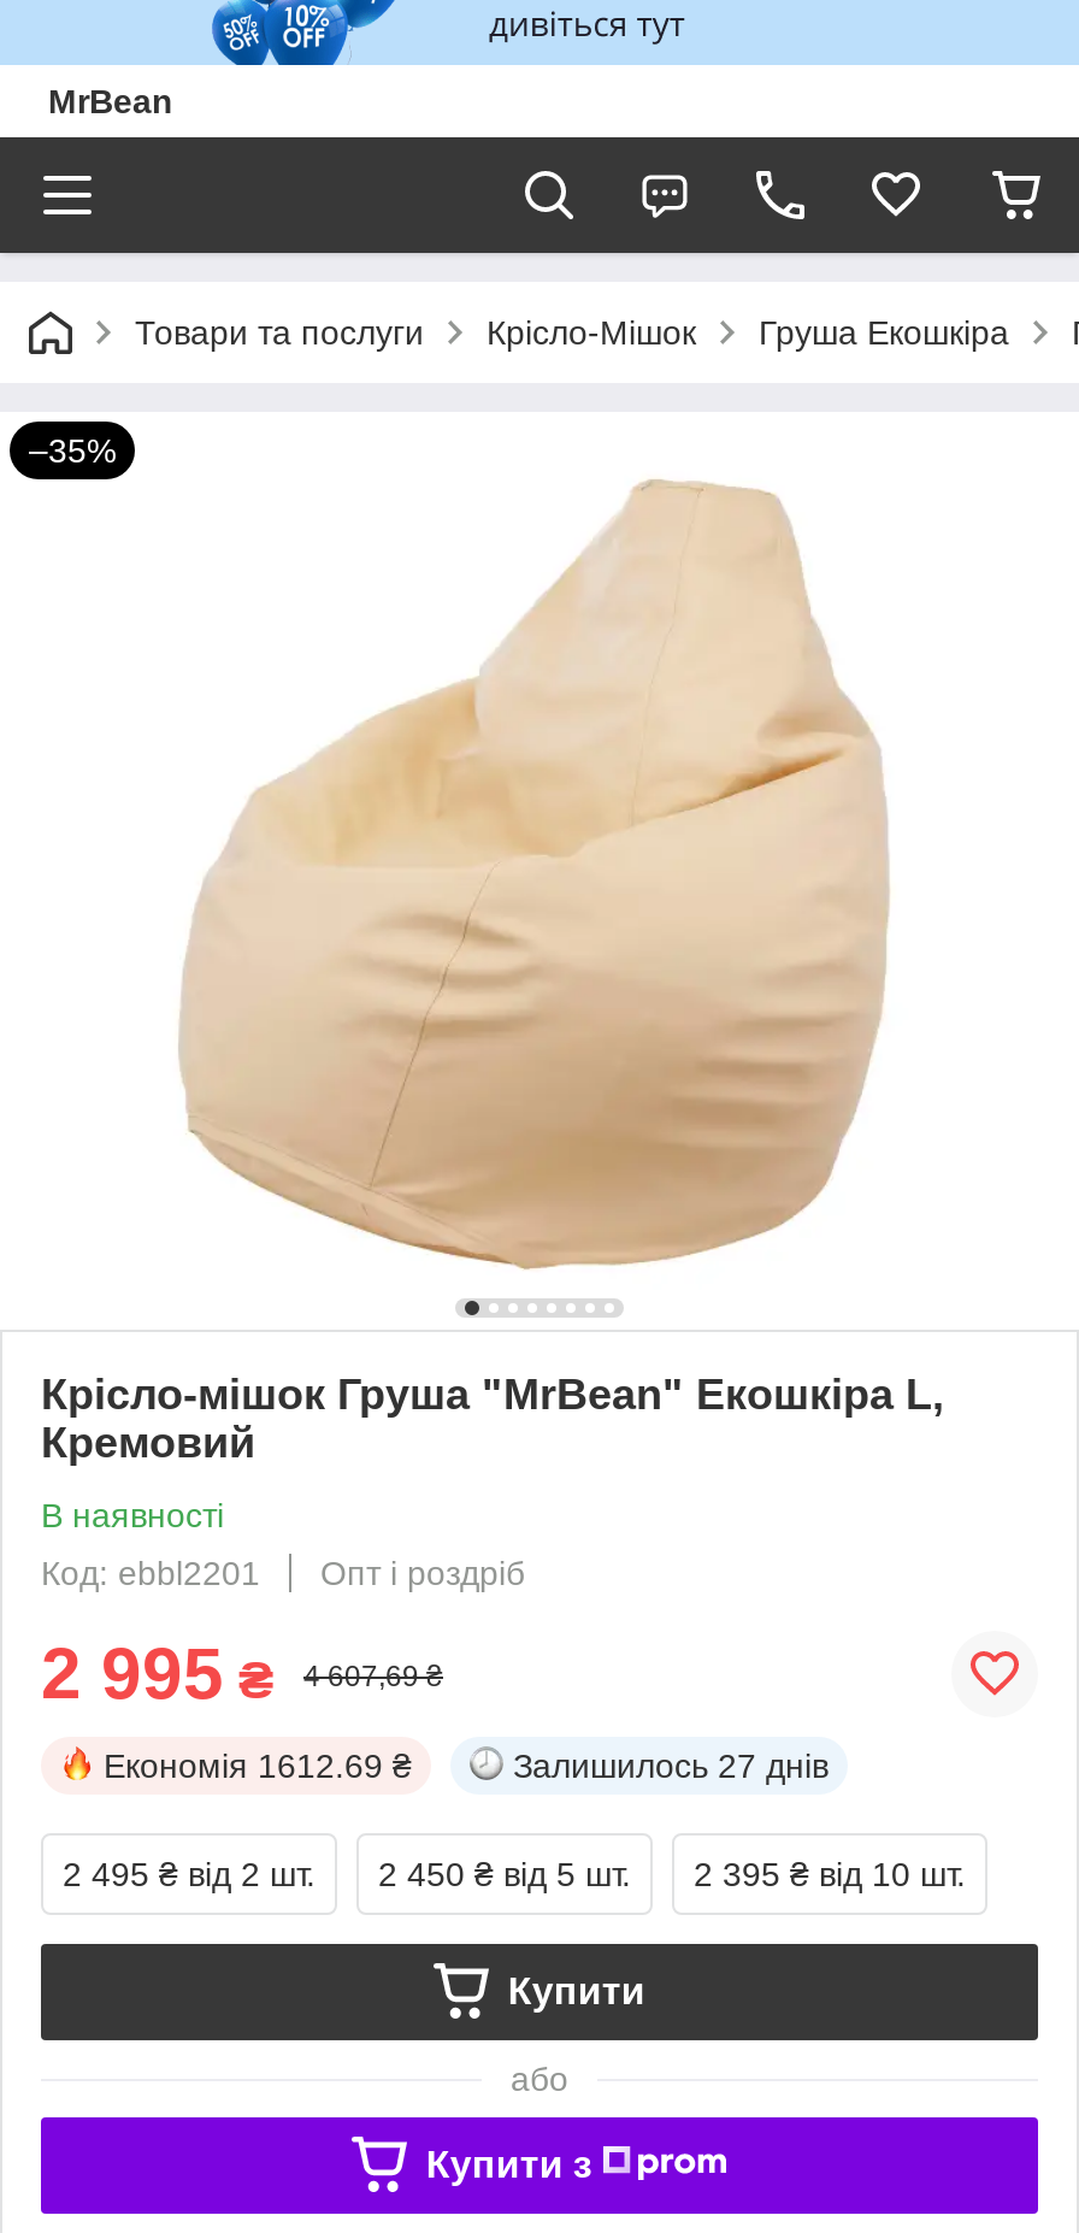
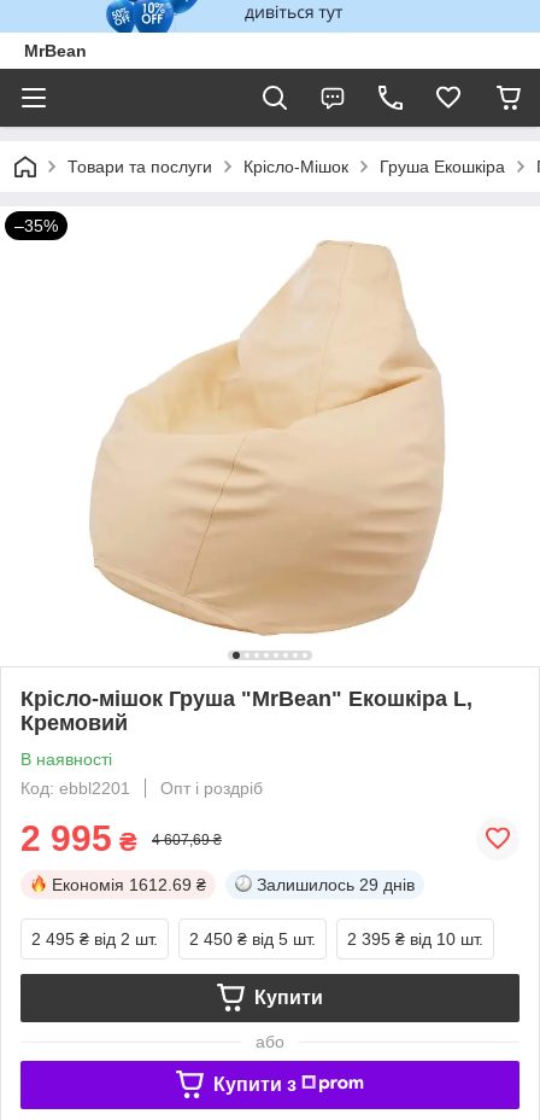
- Залишилось 27 днів
+ Залишилось 29 днів
